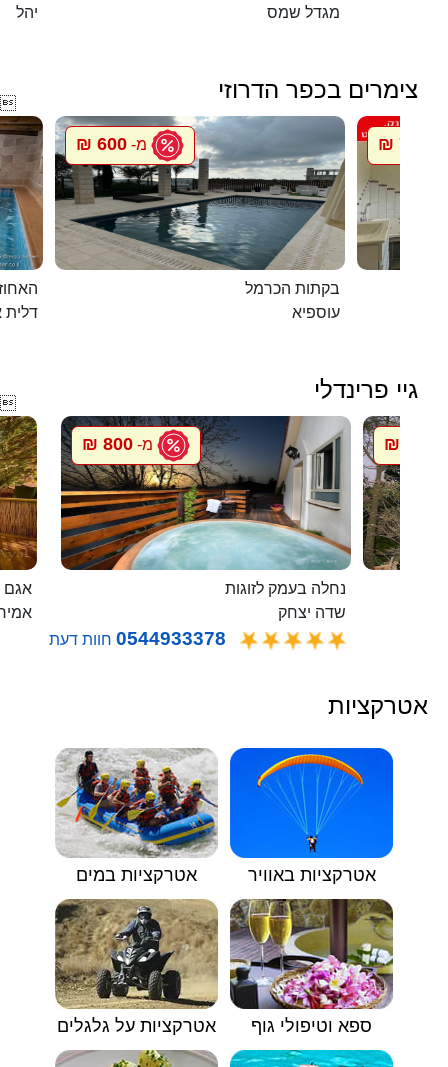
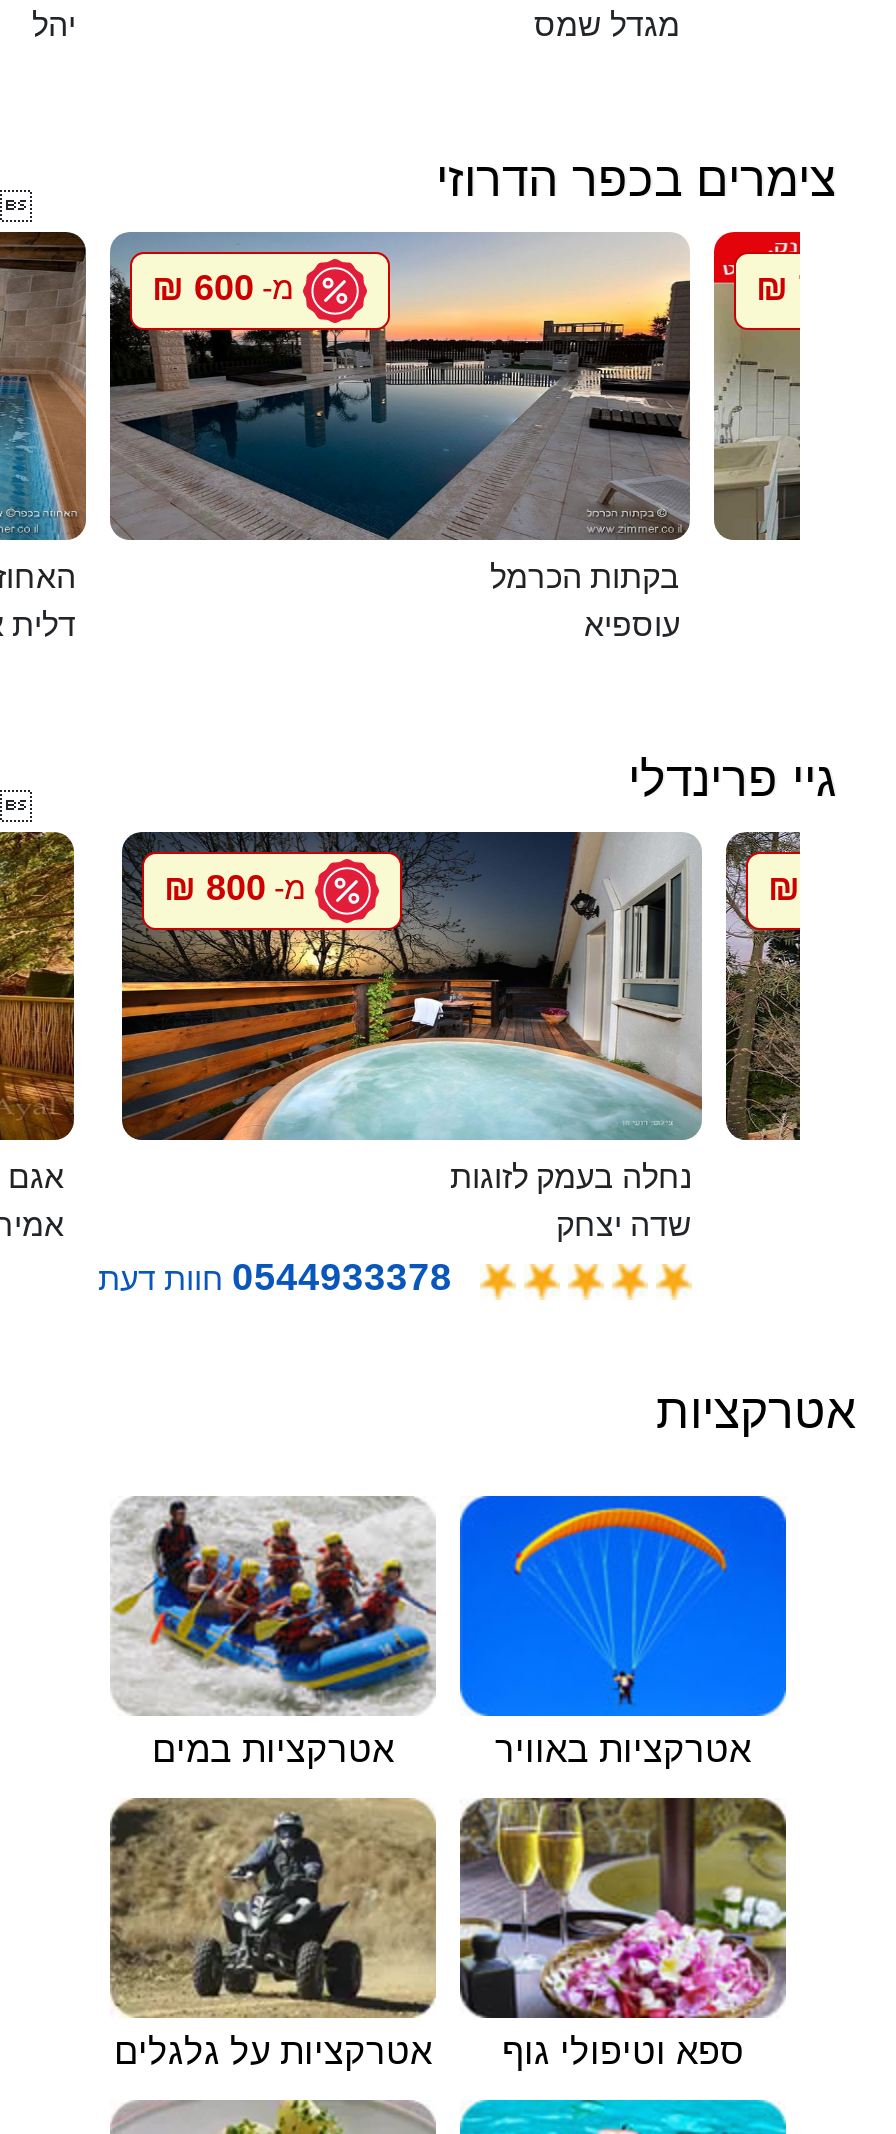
- [image]
+ [image]
